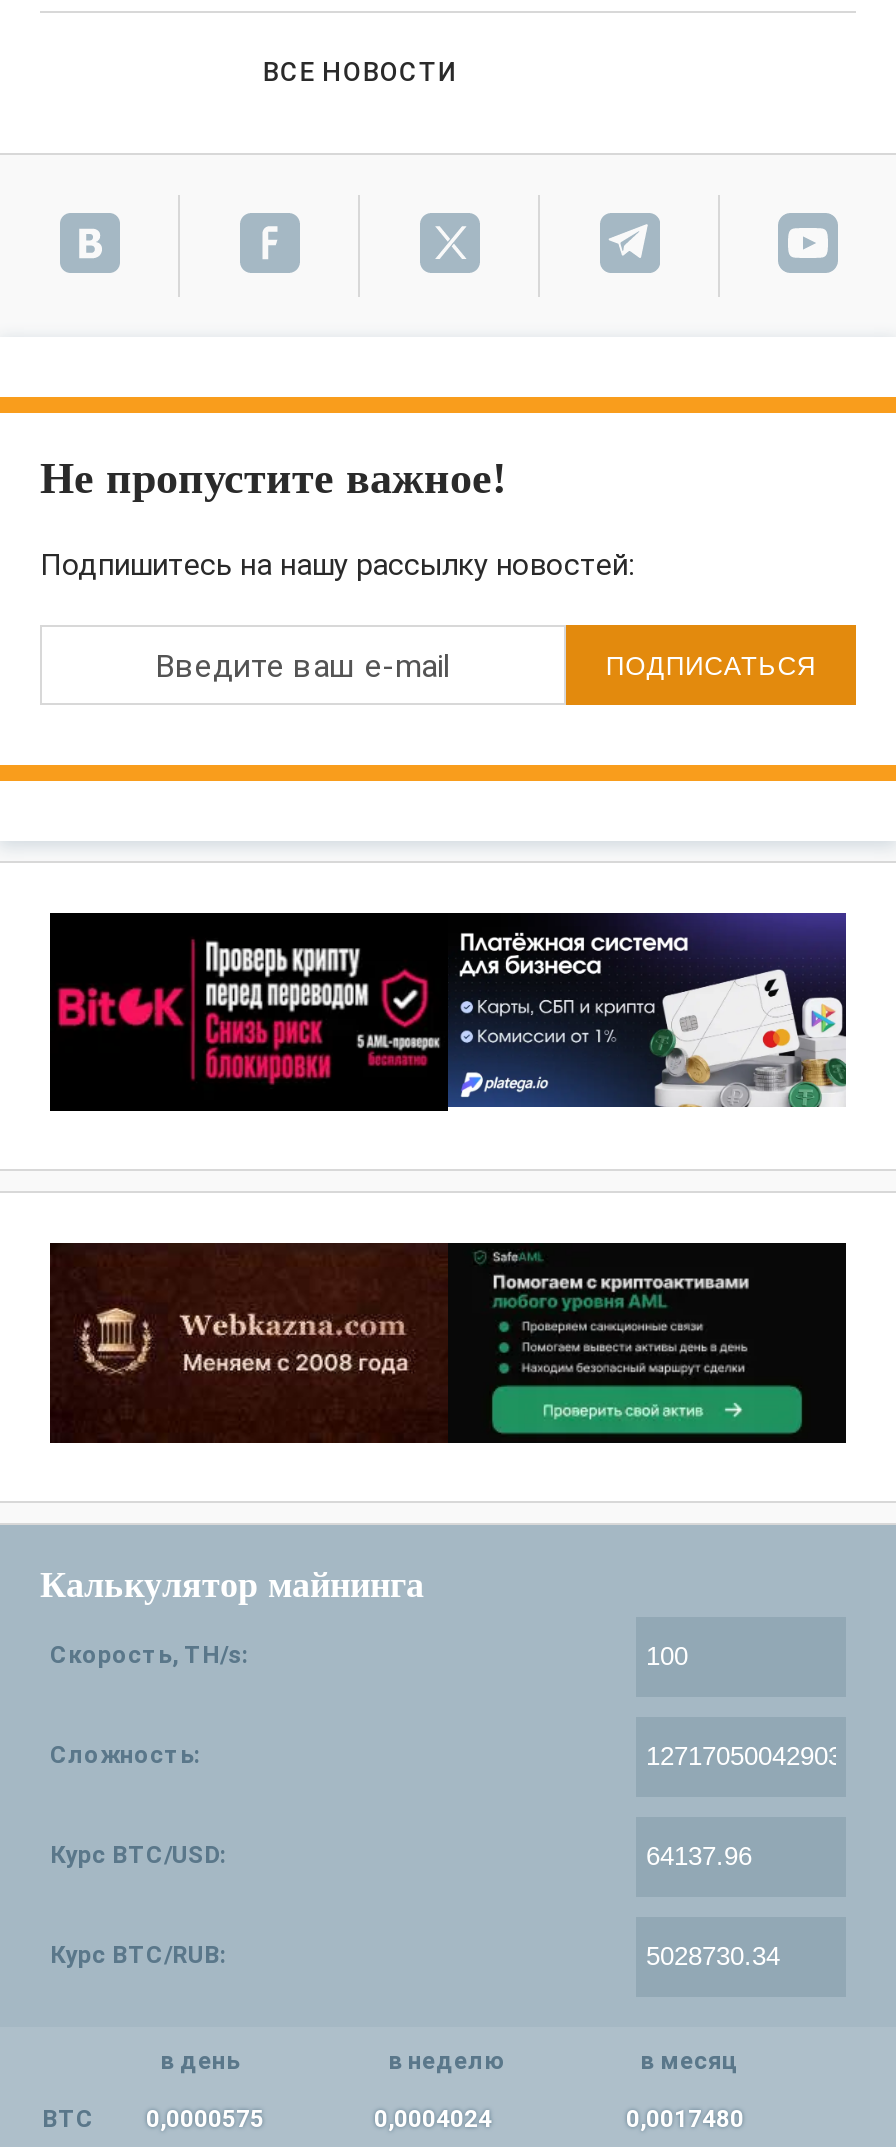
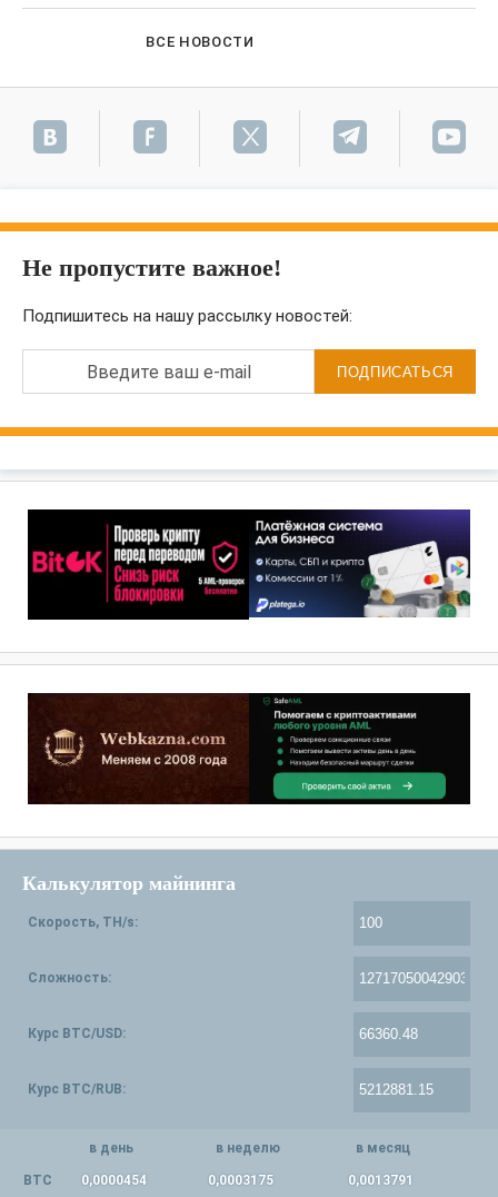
- BTC 0,0000575
+ BTC 0,0000454

- 0,0004024
+ 0,0003175

- 0,0017480
+ 0,0013791
